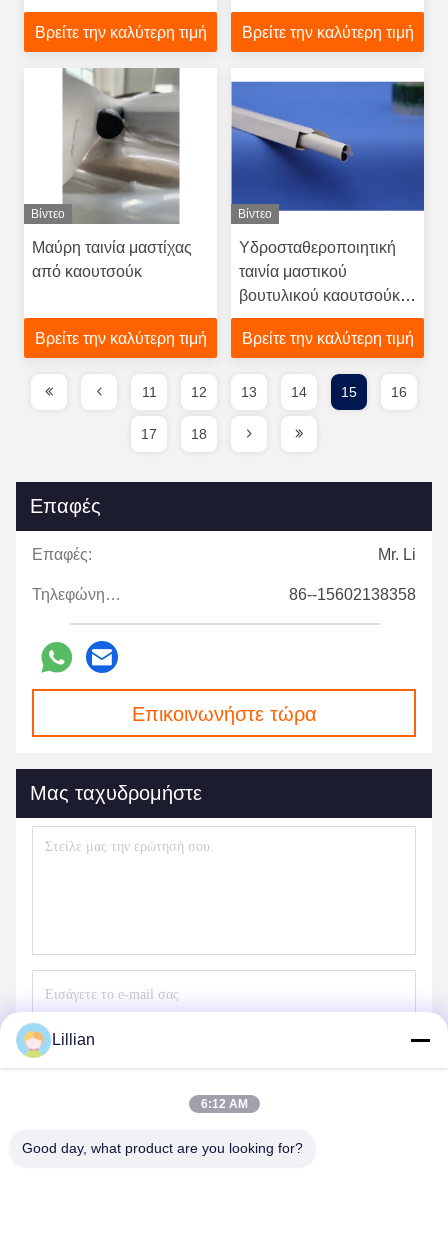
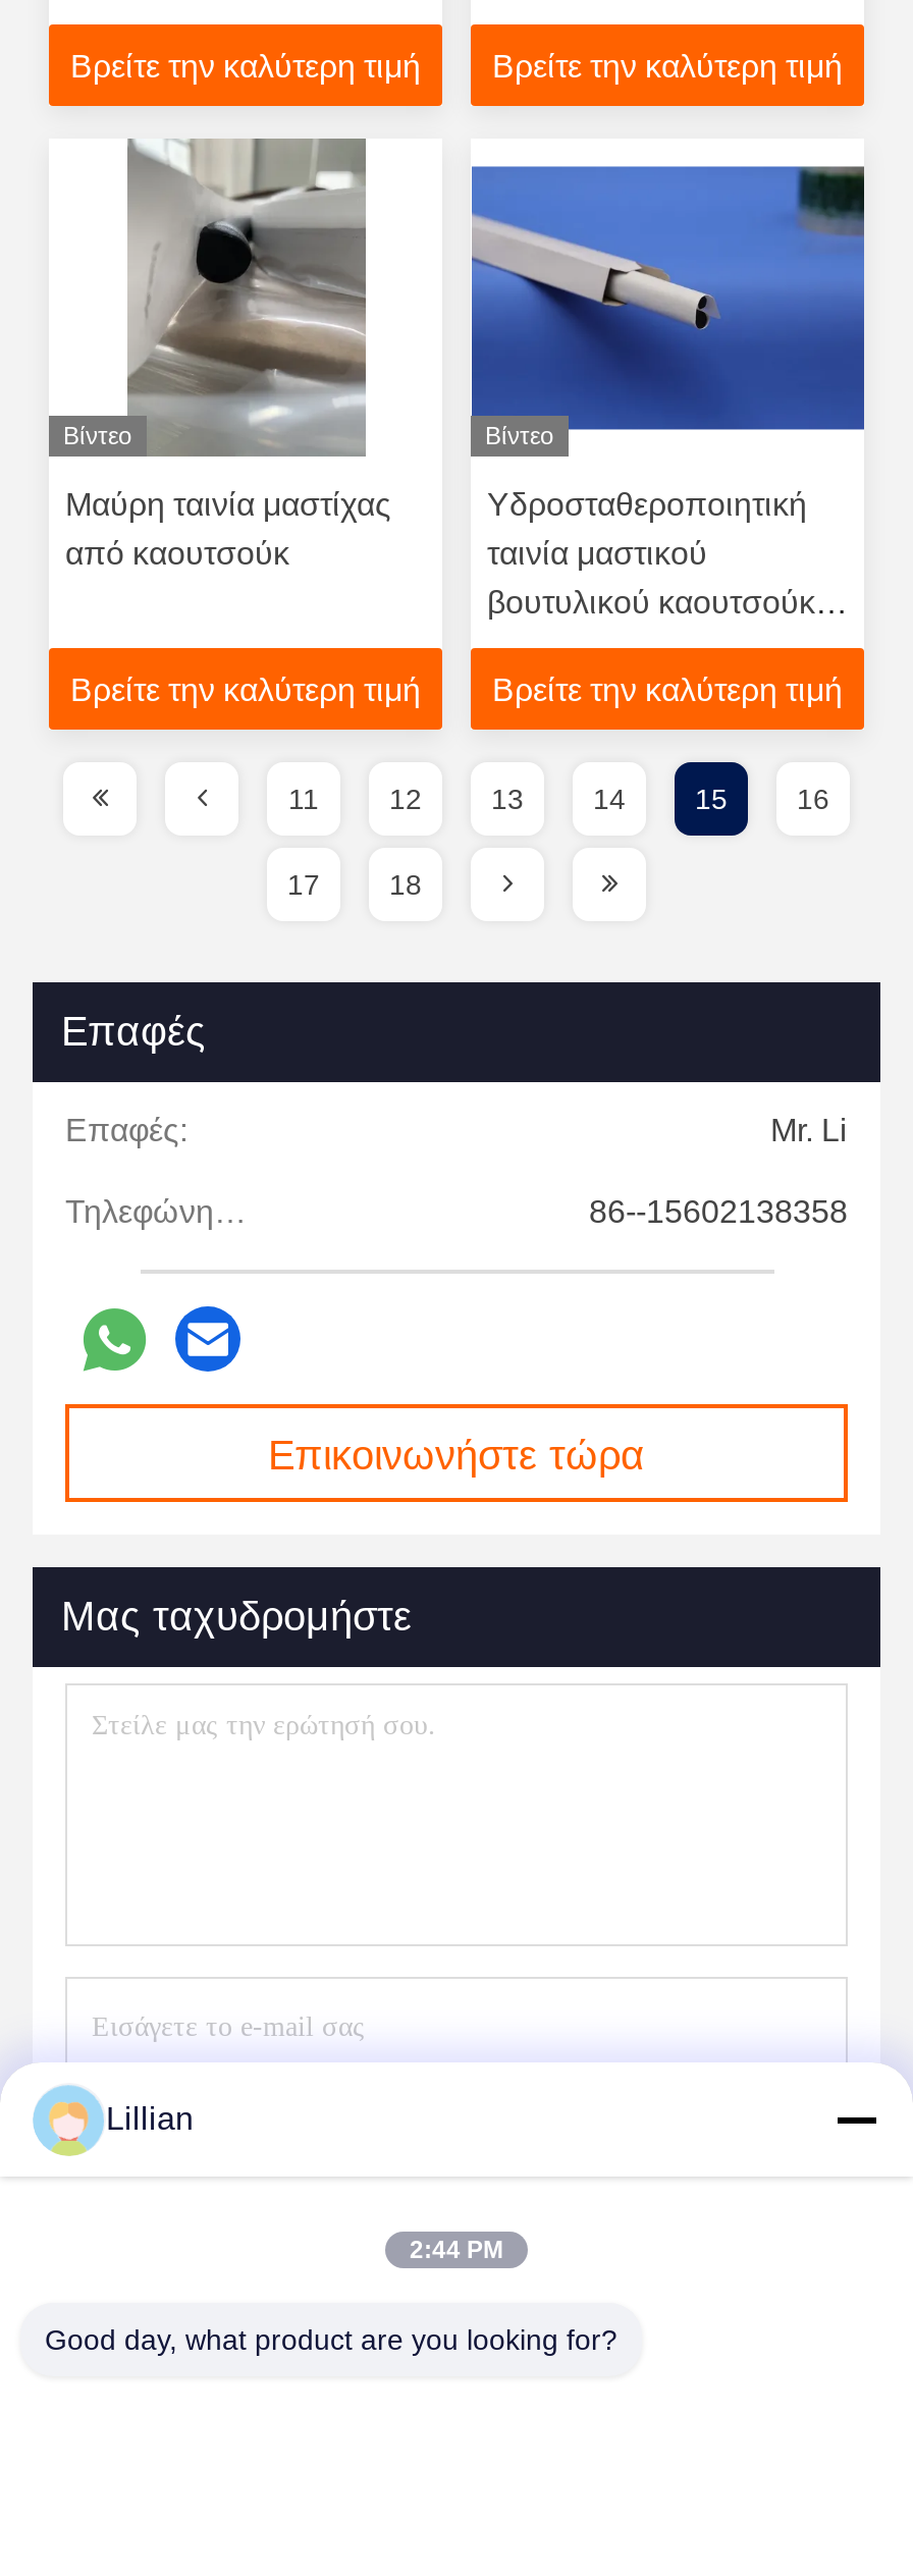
- 6:12 AM
+ 2:44 PM
